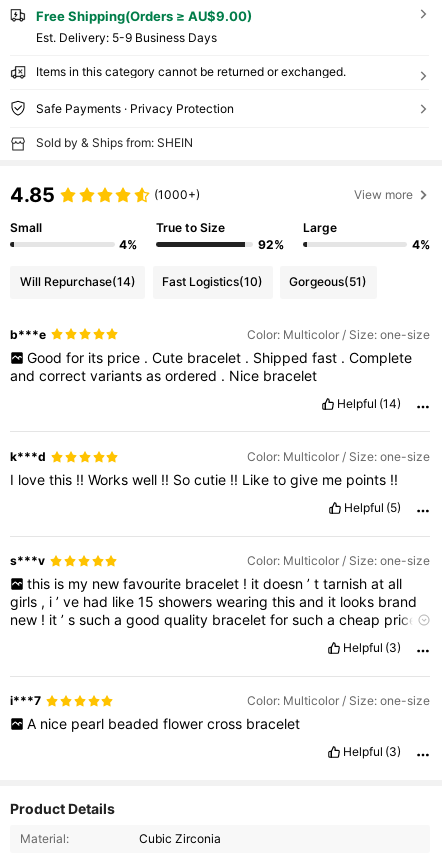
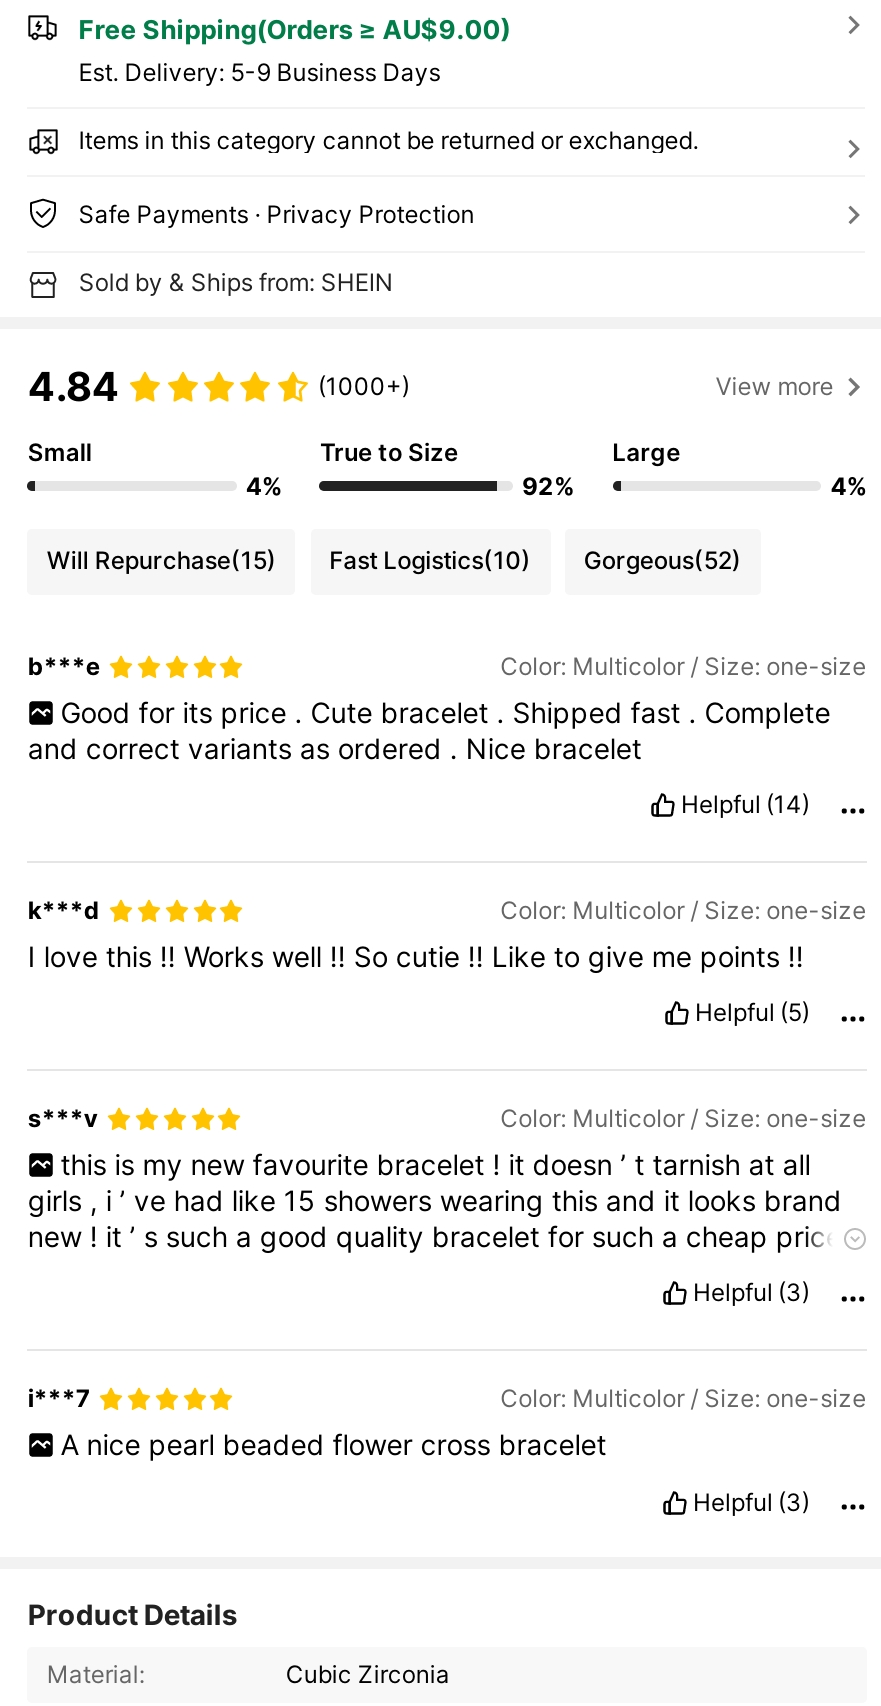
- 4.85
+ 4.84

- Will Repurchase(14)
+ Will Repurchase(15)

- Gorgeous(51)
+ Gorgeous(52)
